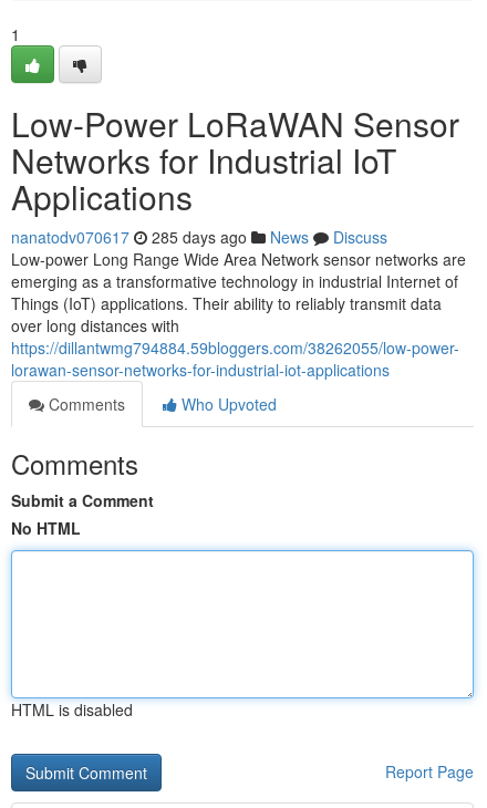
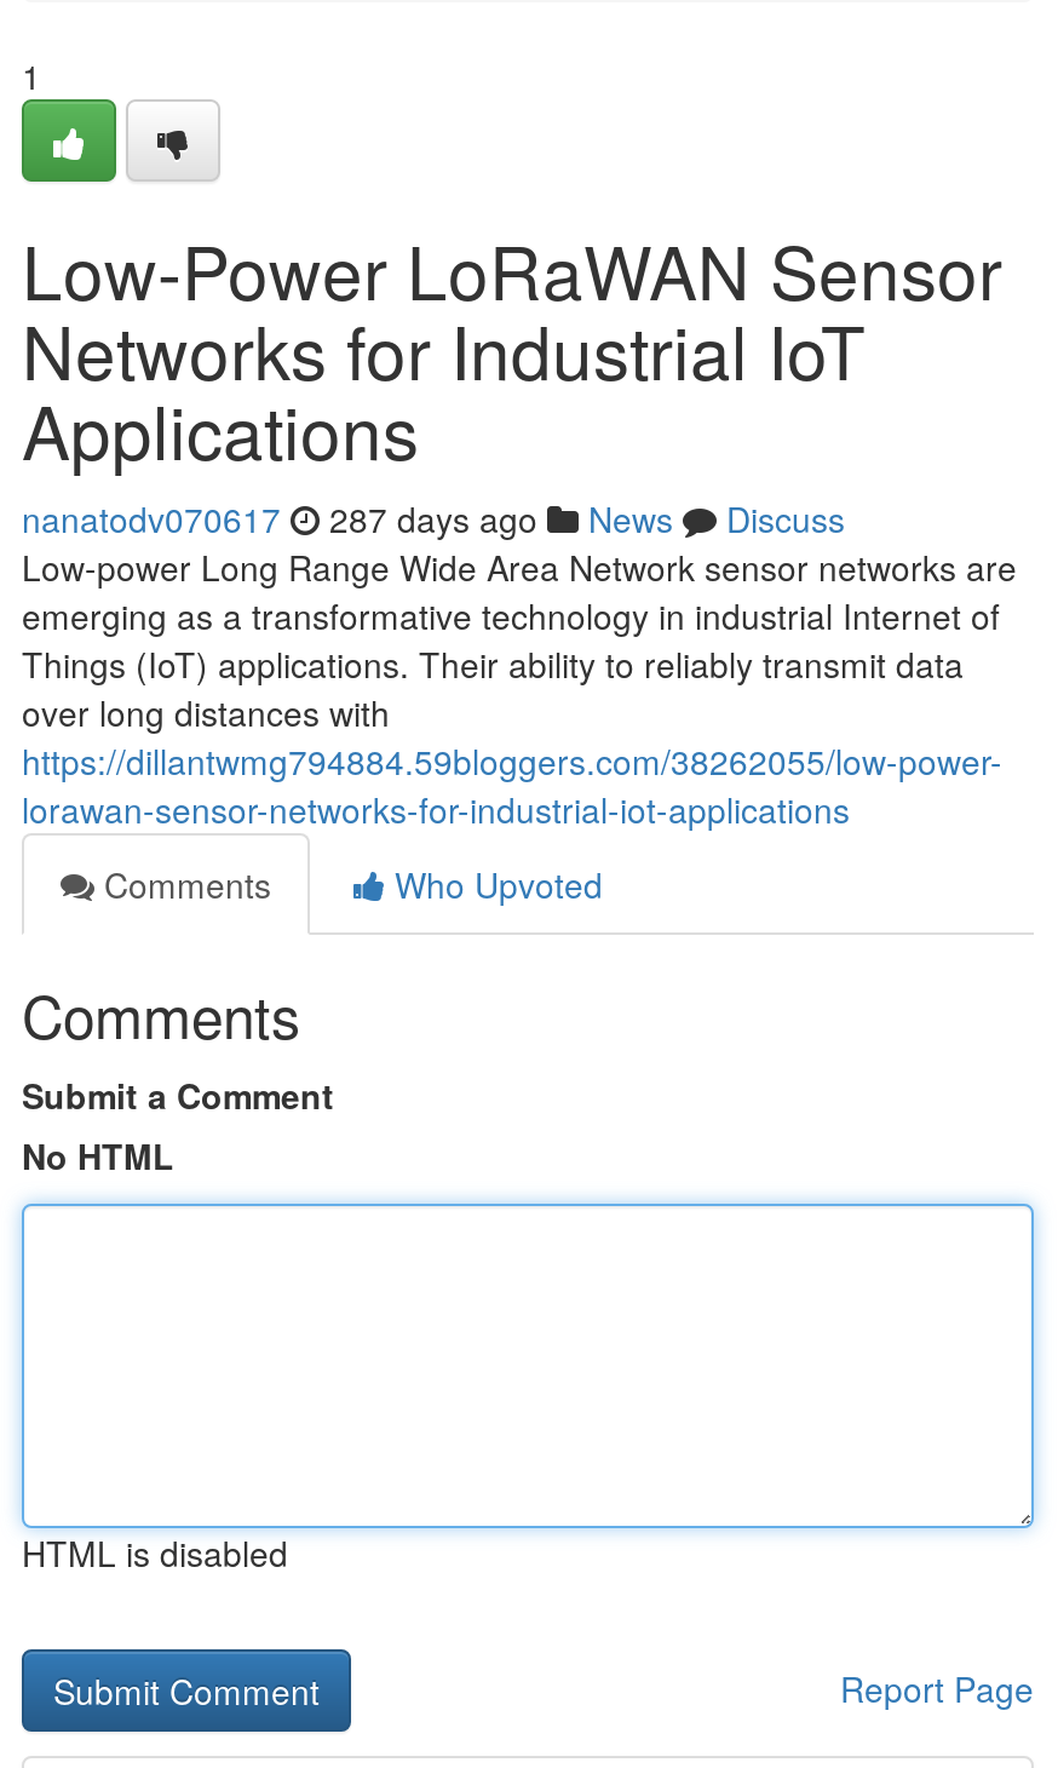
- nanatodv070617 285 days ago News Discuss
+ nanatodv070617 287 days ago News Discuss
